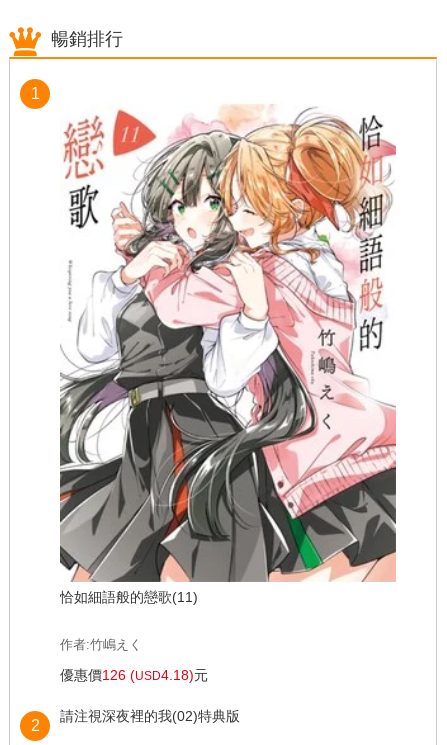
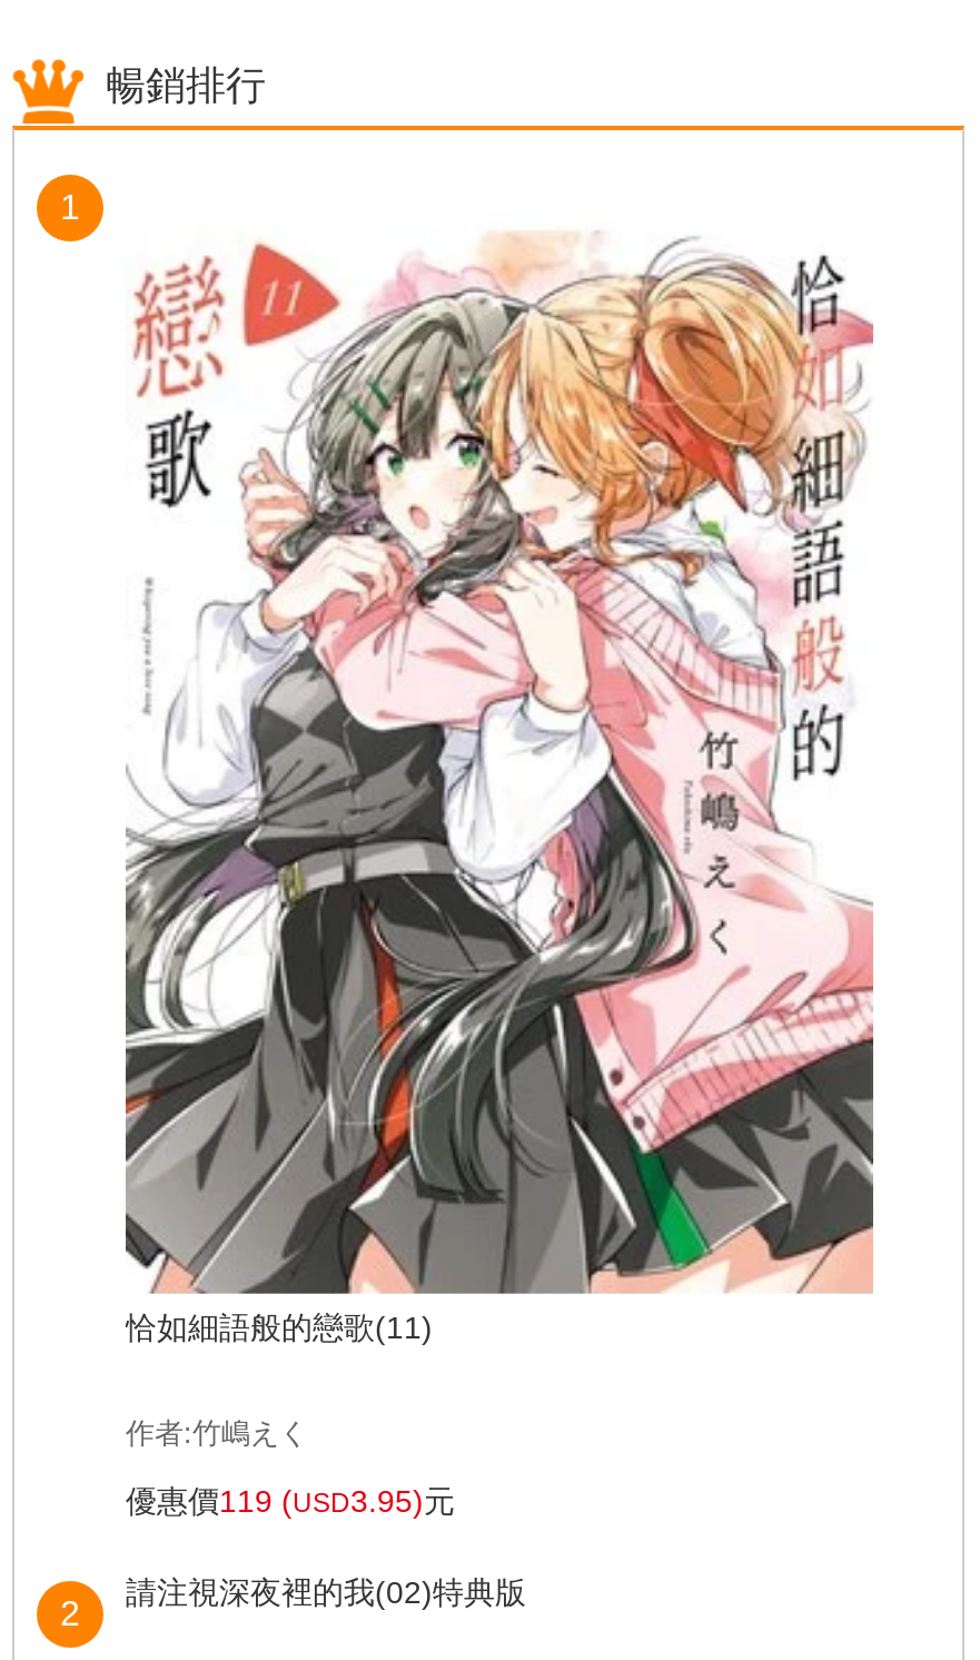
- 優惠價126 (USD4.18)元
+ 優惠價119 (USD3.95)元
